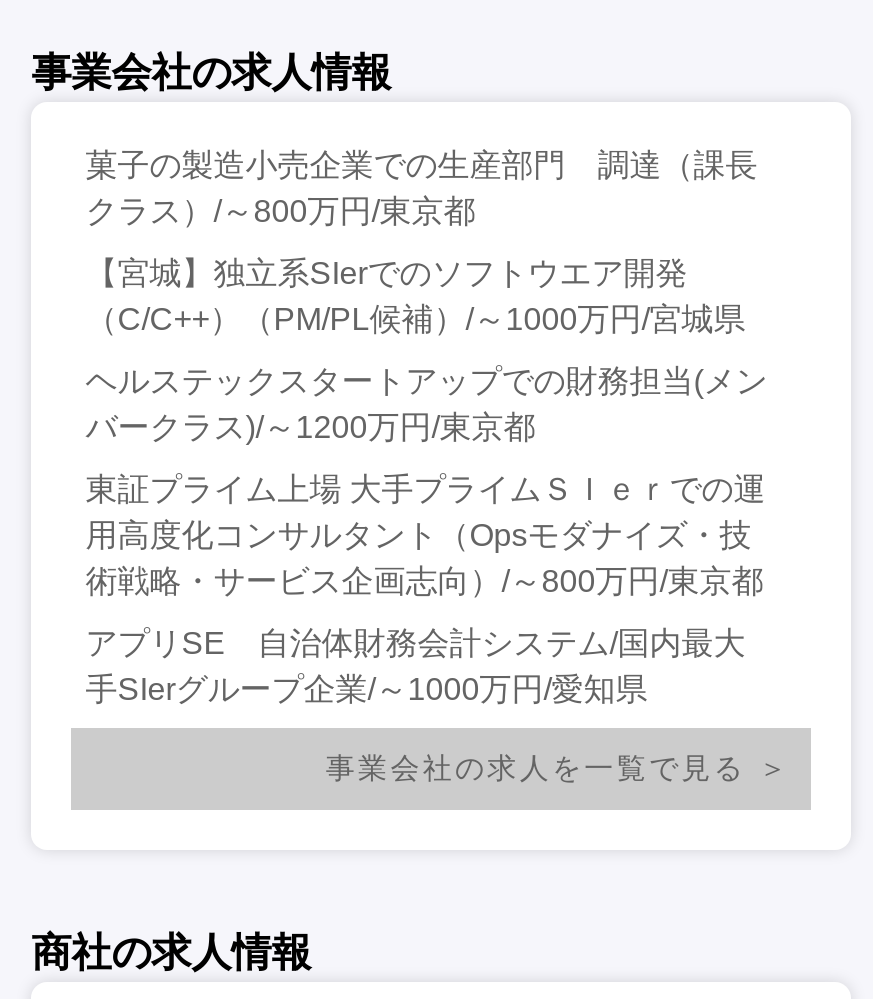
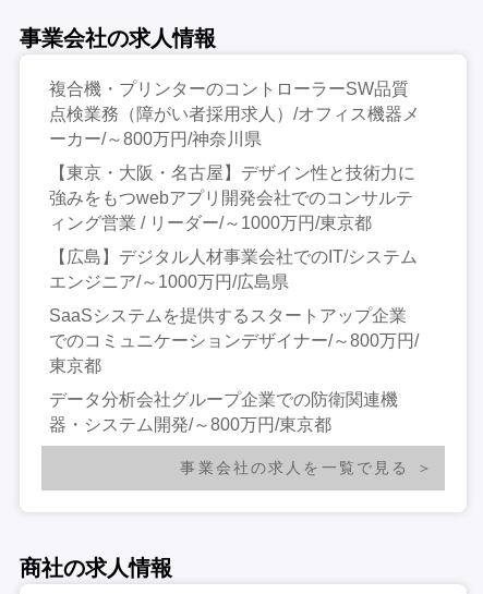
- 菓子の製造小売企業での生産部門 調達（課長
- クラス）/～800万円/東京都
+ 複合機・プリンターのコントローラーSW品質
+ 点検業務（障がい者採用求人）/オフィス機器メ
+ ーカー/～800万円/神奈川県

- 【宮城】独立系SIerでのソフトウエア開発
- （C/C++）（PM/PL候補）/～1000万円/宮城県
+ 【東京・大阪・名古屋】デザイン性と技術力に
+ 強みをもつwebアプリ開発会社でのコンサルテ
+ ィング営業 / リーダー/～1000万円/東京都

- ヘルステックスタートアップでの財務担当(メン
- バークラス)/～1200万円/東京都
+ 【広島】デジタル人材事業会社でのIT/システム
+ エンジニア/～1000万円/広島県

- 東証プライム上場 大手プライムＳＩｅｒでの運
- 用高度化コンサルタント（Opsモダナイズ・技
- 術戦略・サービス企画志向）/～800万円/東京都
+ SaaSシステムを提供するスタートアップ企業
+ でのコミュニケーションデザイナー/～800万円/
+ 東京都

- アプリSE 自治体財務会計システム/国内最大
- 手SIerグループ企業/～1000万円/愛知県
+ データ分析会社グループ企業での防衛関連機
+ 器・システム開発/～800万円/東京都
